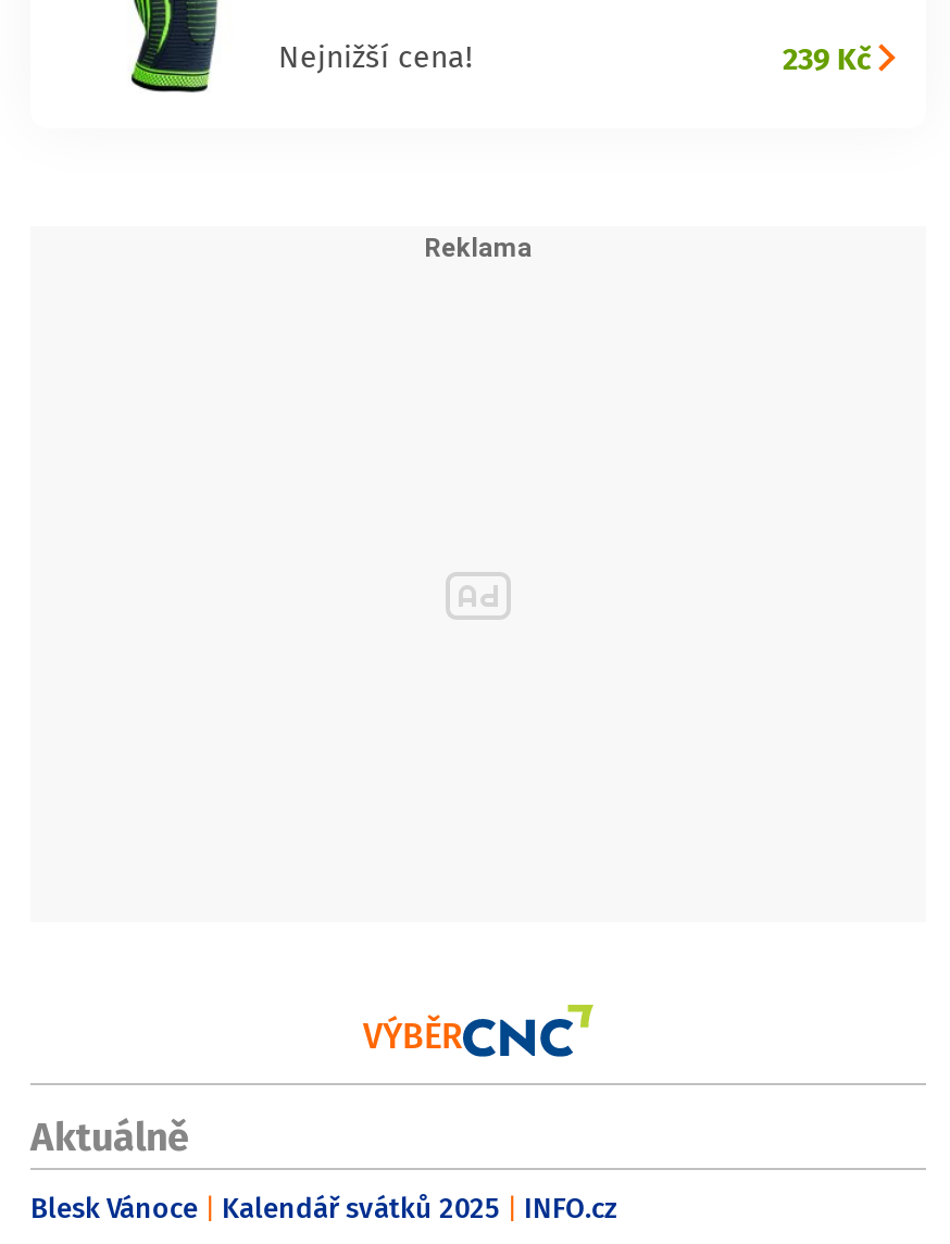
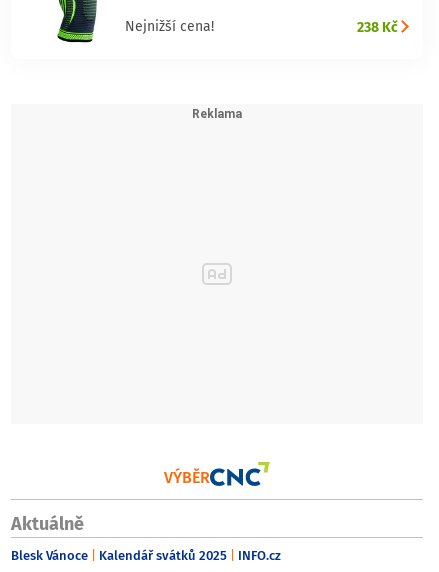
- 239 Kč
+ 238 Kč
